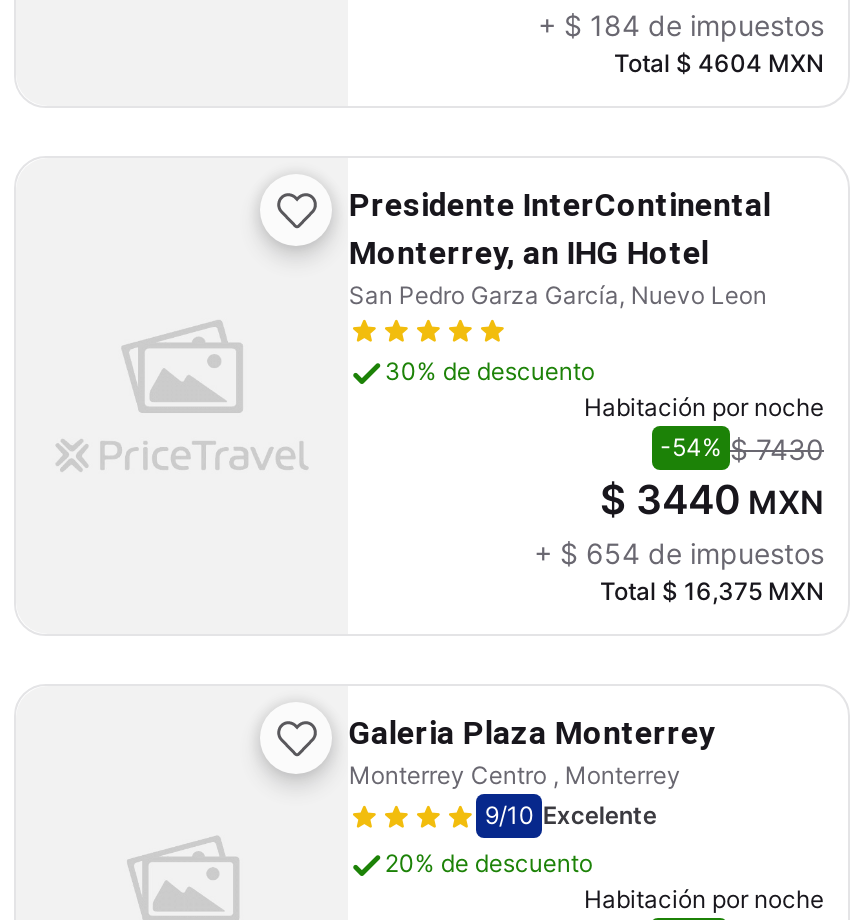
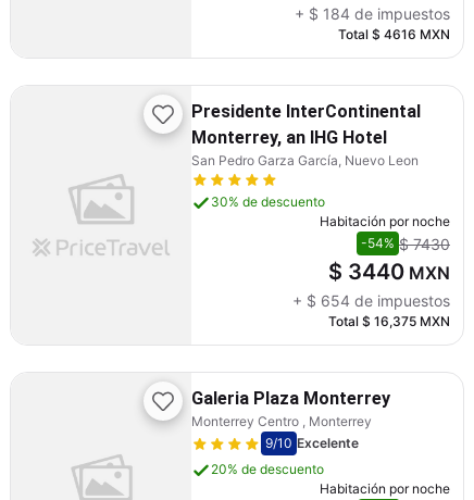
- Total $ 4604 MXN
+ Total $ 4616 MXN
